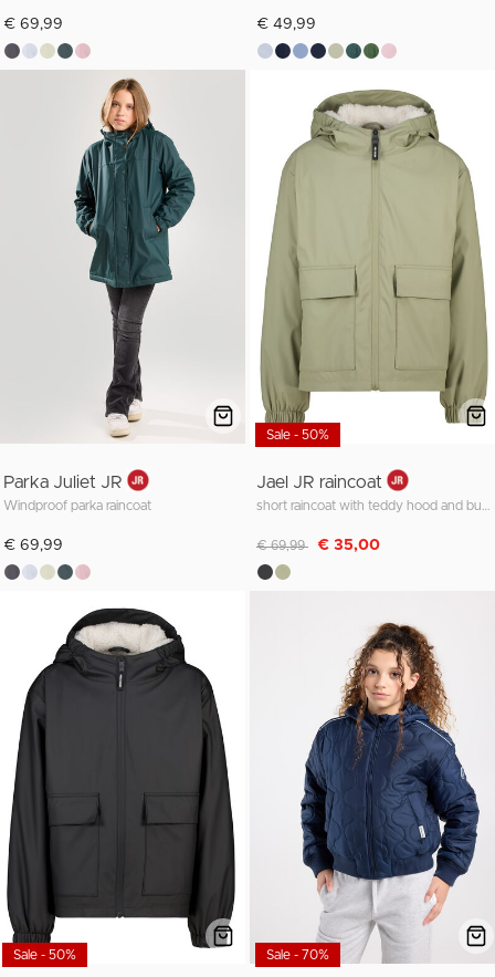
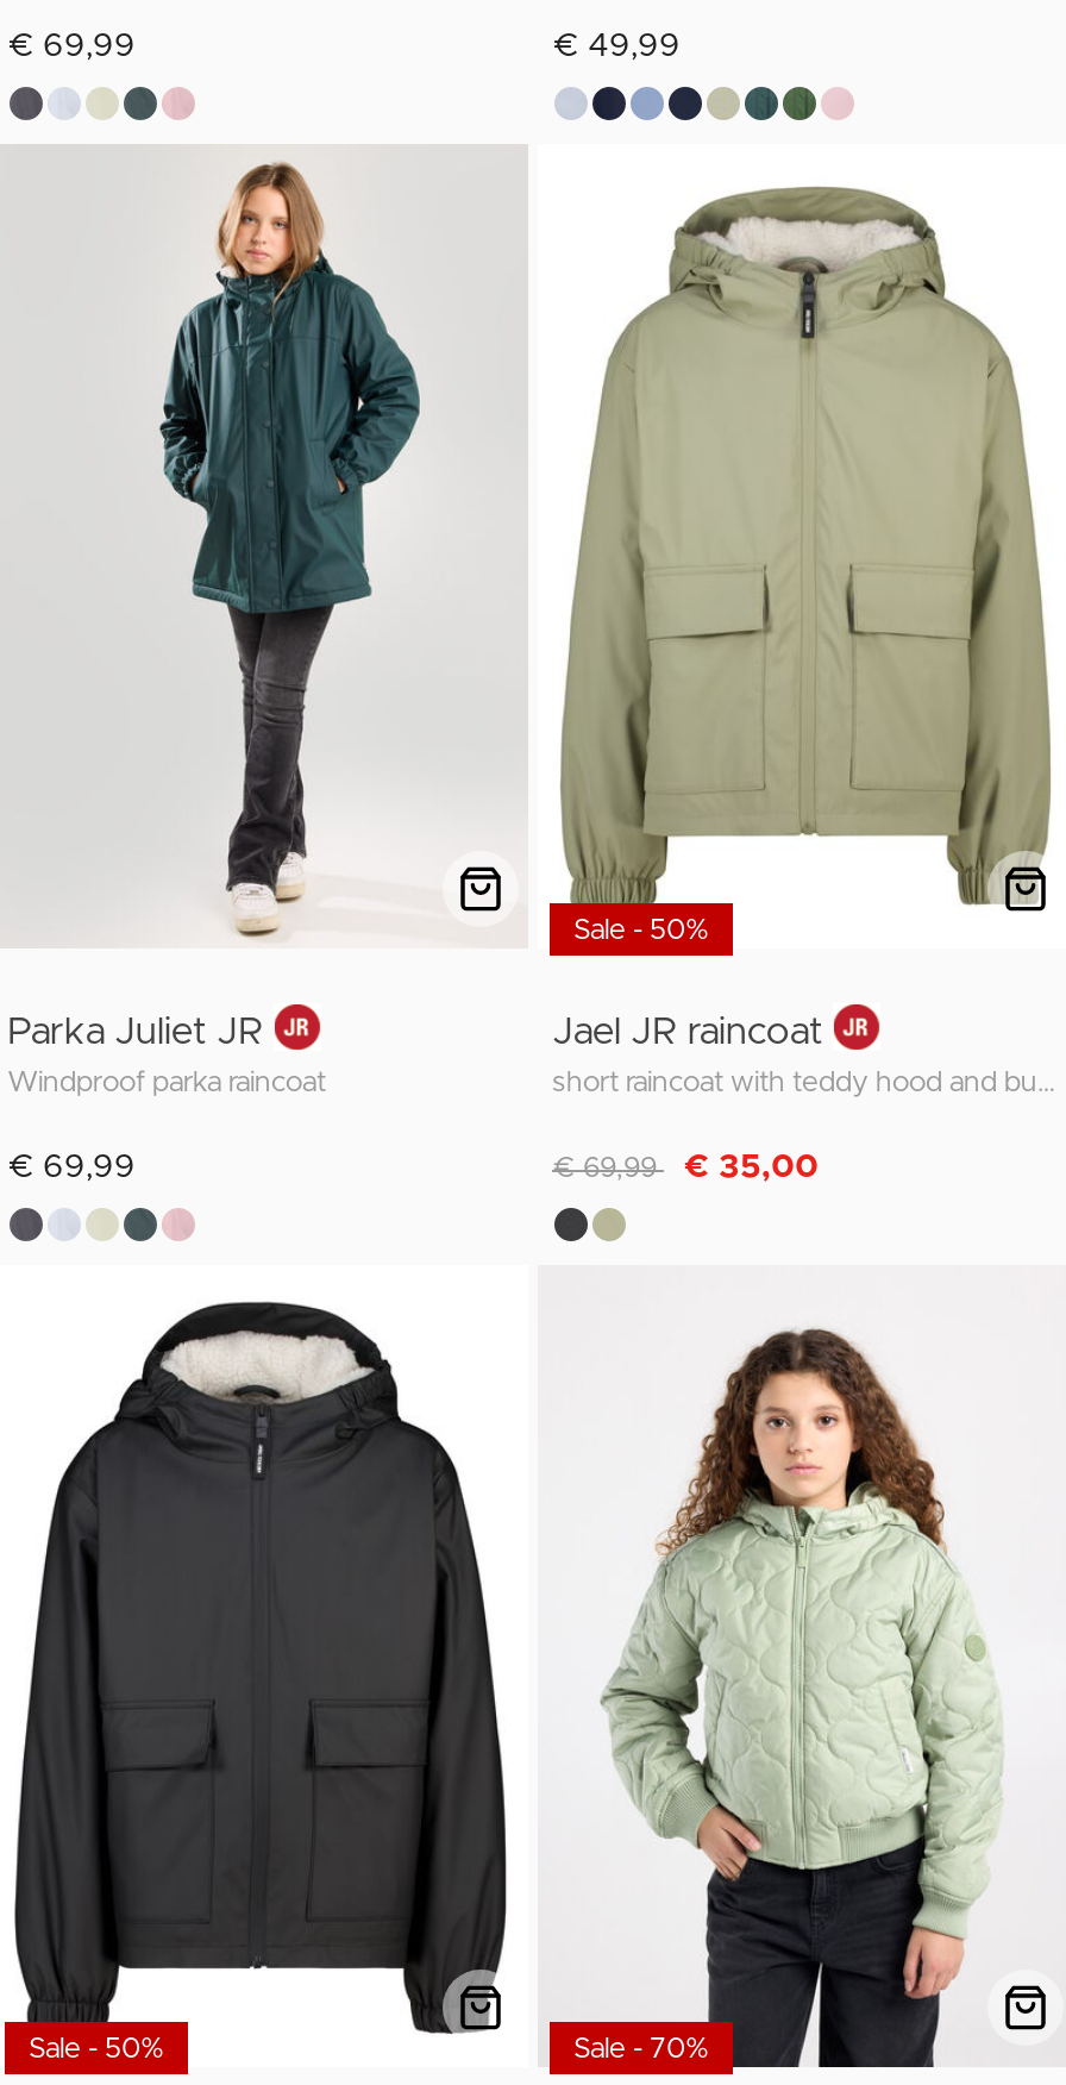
- [image]
+ [image]
